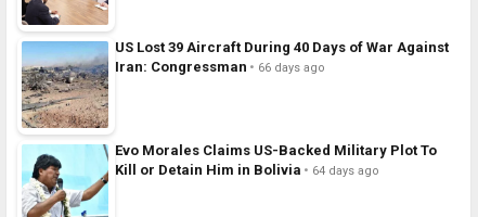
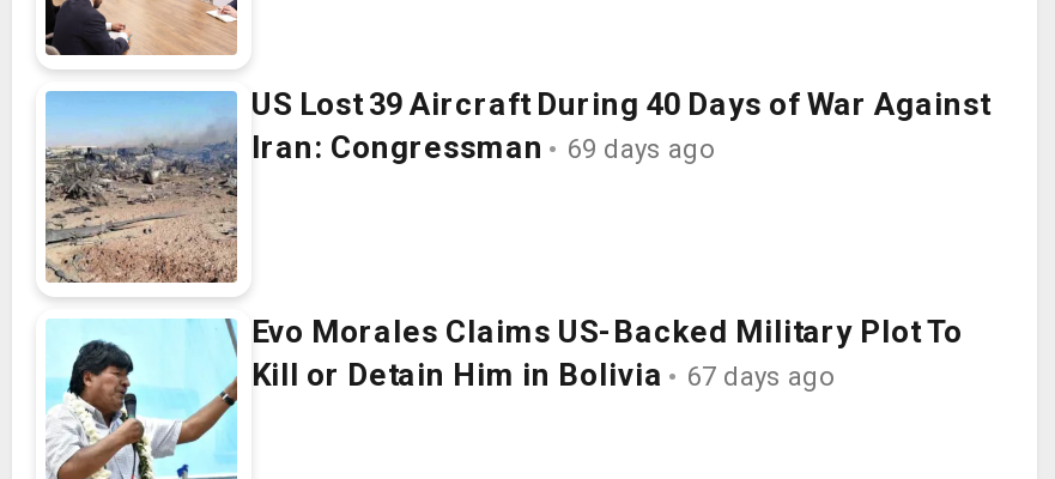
- Iran: Congressman 66 days ago
+ Iran: Congressman 69 days ago

- Kill or Detain Him in Bolivia 64 days ago
+ Kill or Detain Him in Bolivia 67 days ago
